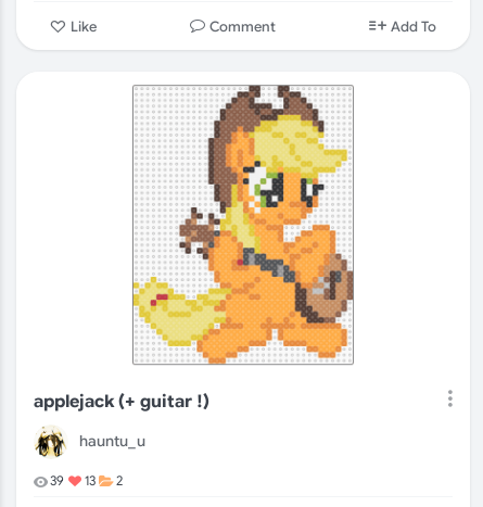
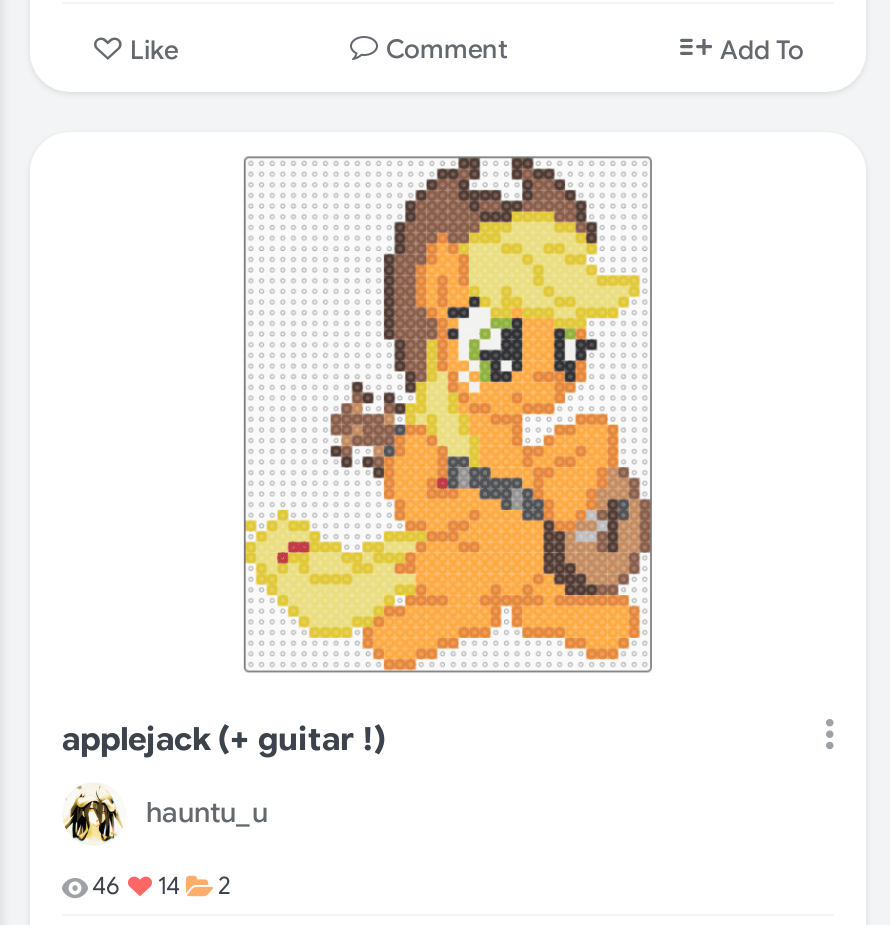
- 39
+ 46

- 13
+ 14
